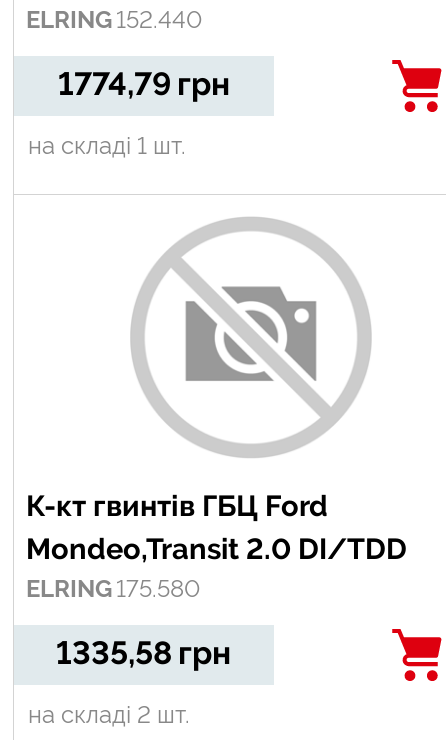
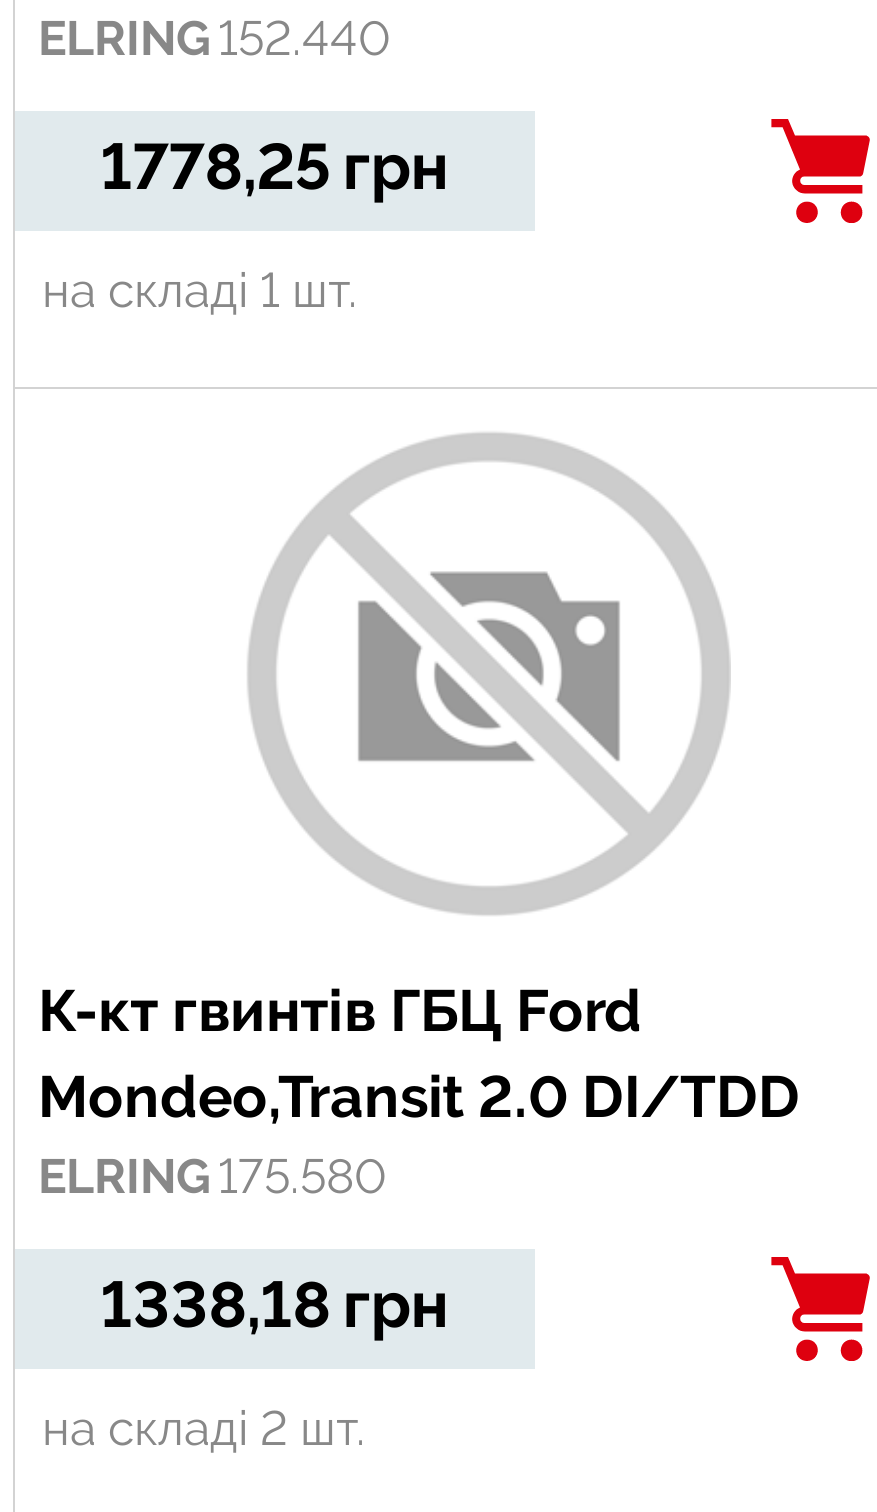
- 1774,79 грн
+ 1778,25 грн

- 1335,58 грн
+ 1338,18 грн
